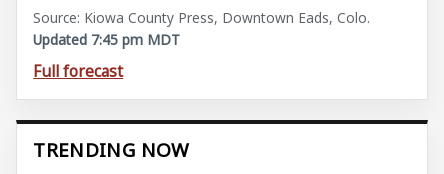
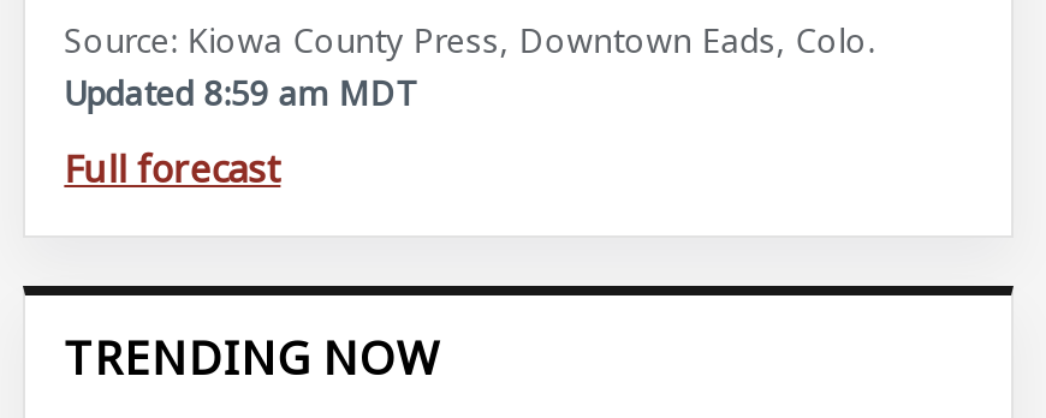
- Updated 7:45 pm MDT
+ Updated 8:59 am MDT
